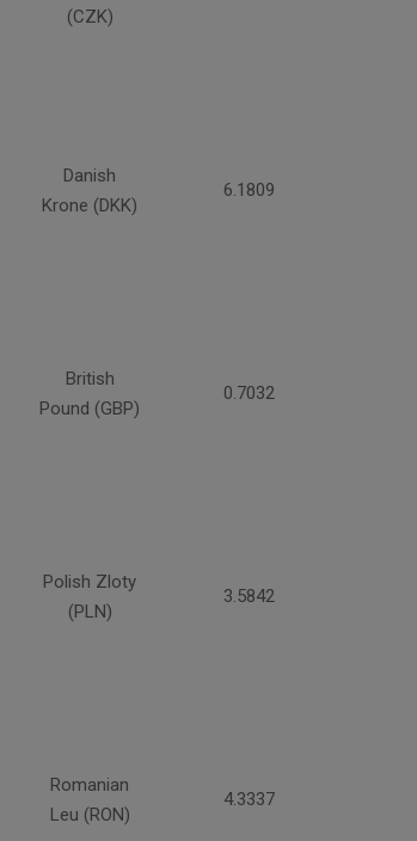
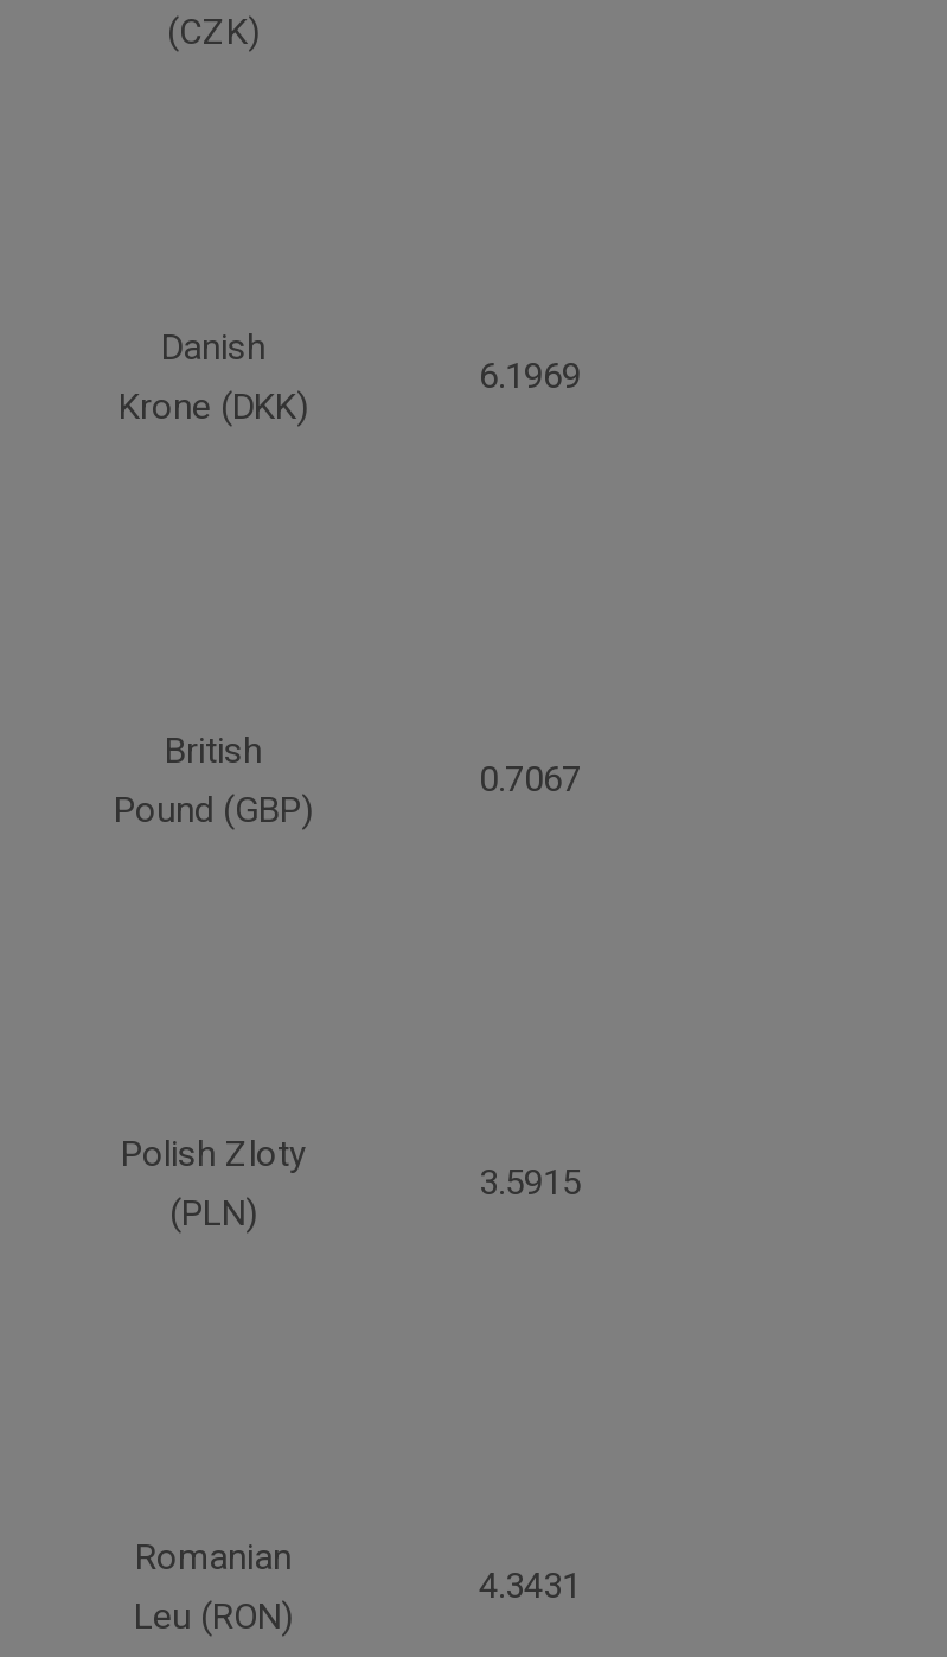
- 6.1809
+ 6.1969

- 0.7032
+ 0.7067

- 3.5842
+ 3.5915

- 4.3337
+ 4.3431
